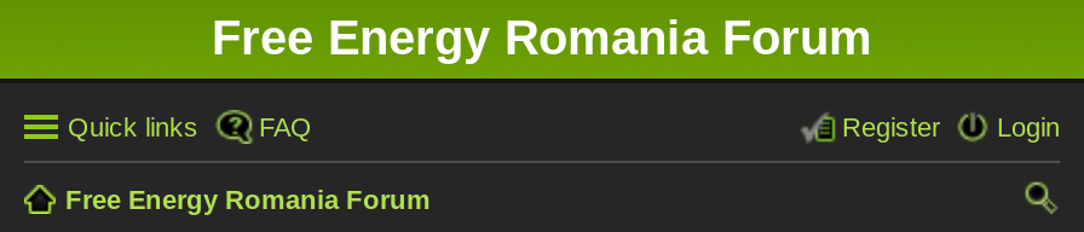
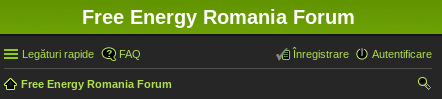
- Quick links
+ Legături rapide

- Login
- Register
+ Autentificare
+ Înregistrare
